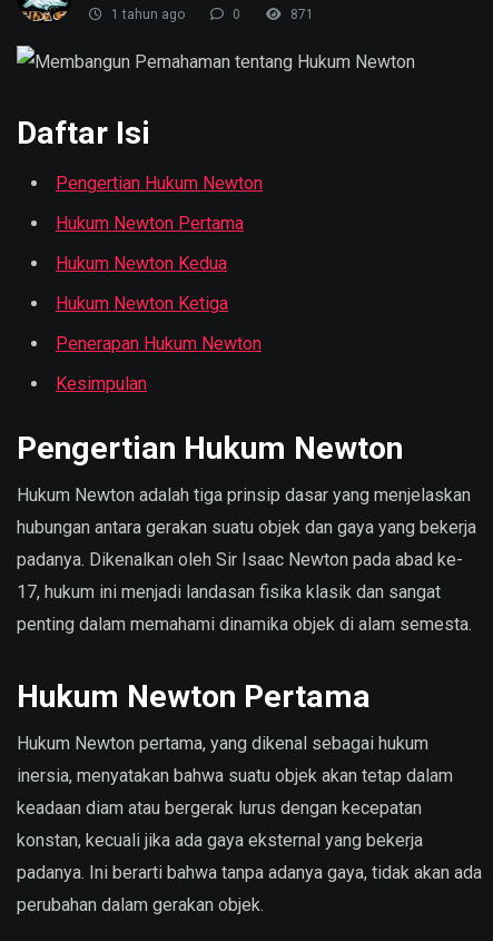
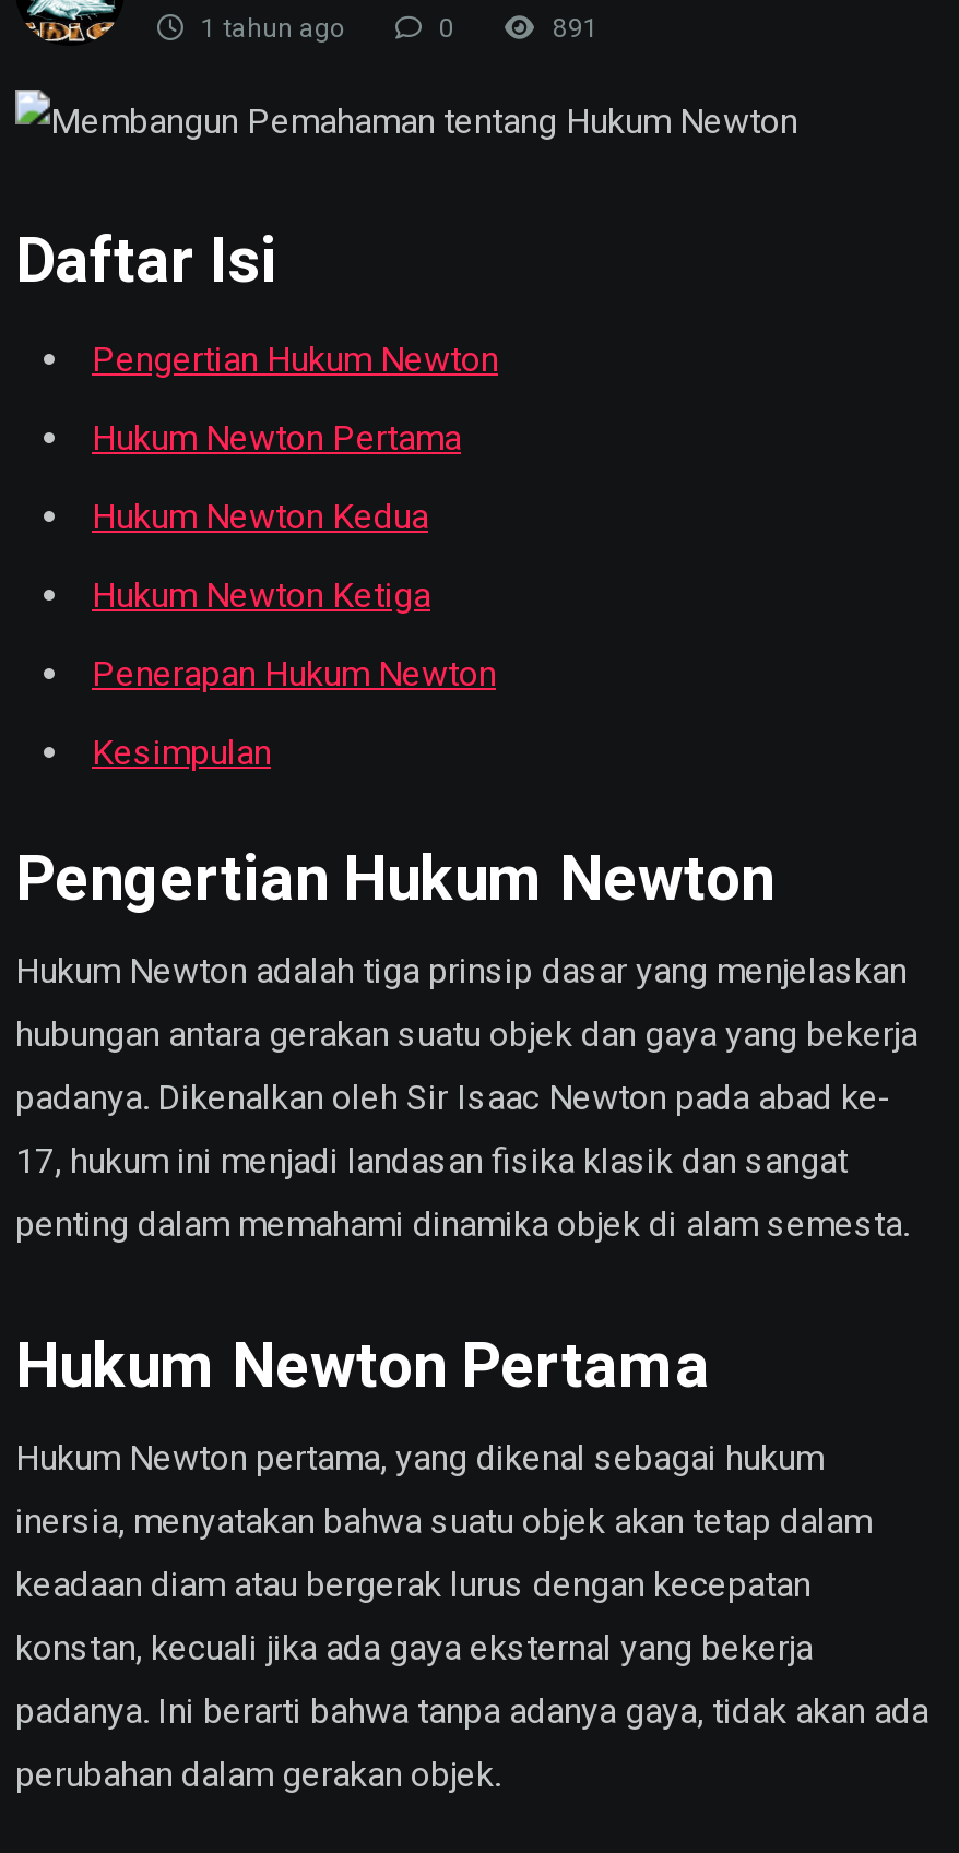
- 871
+ 891
